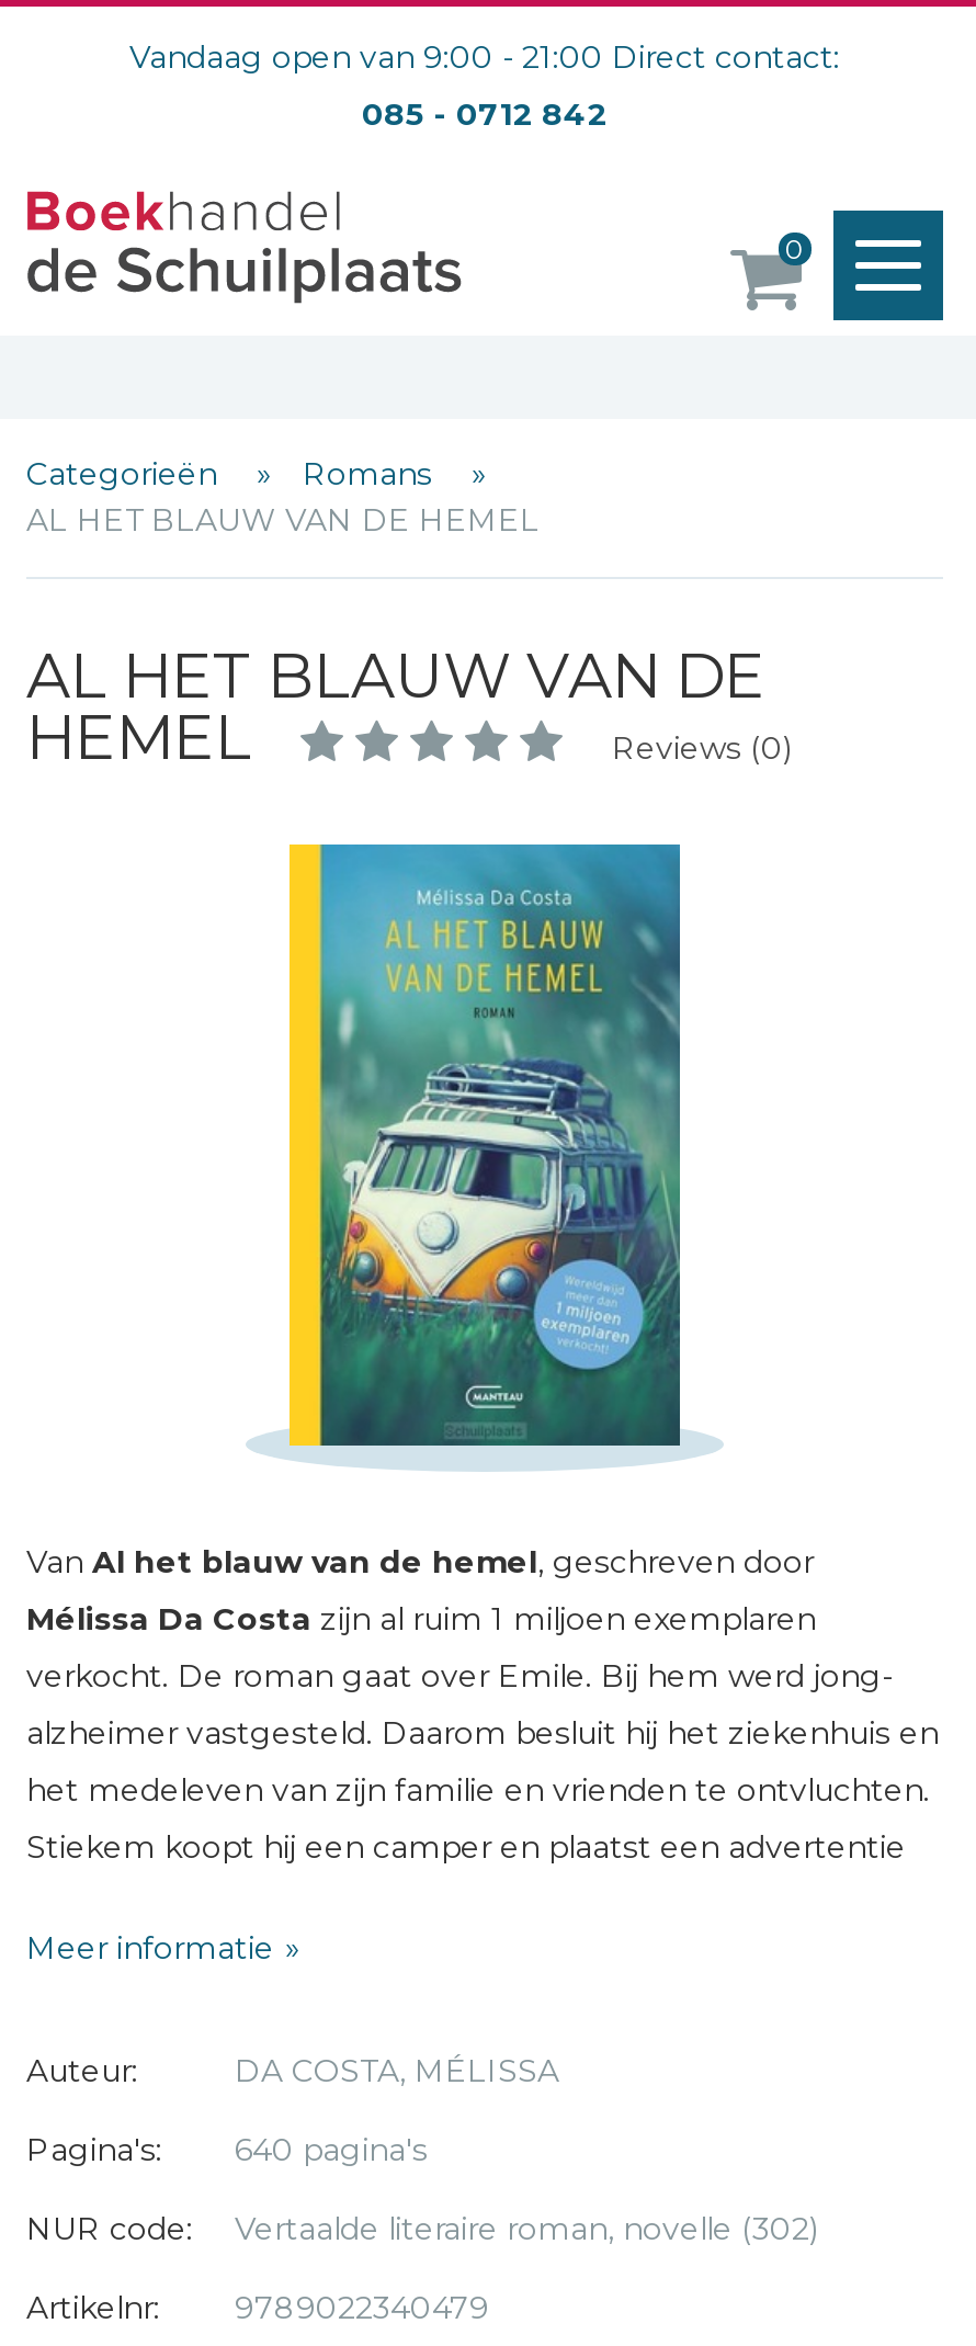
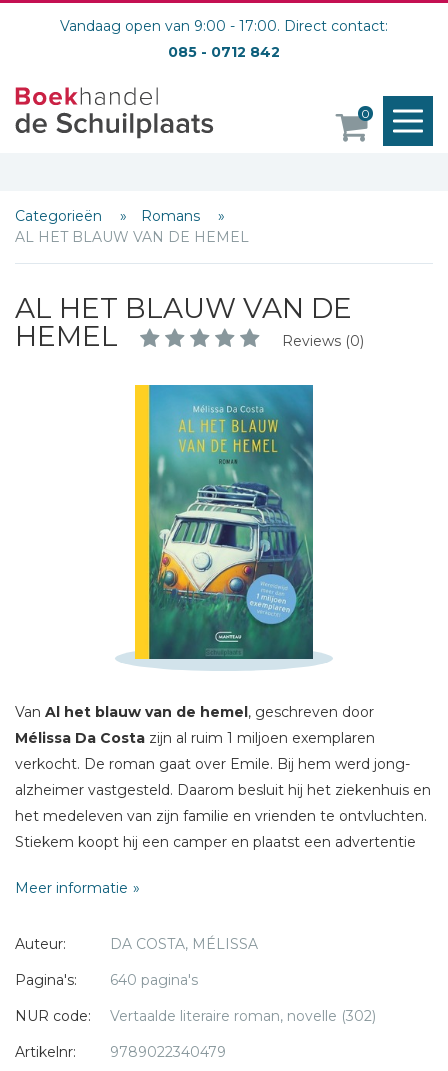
- Vandaag open van 9:00 - 21:00 Direct contact:
+ Vandaag open van 9:00 - 17:00. Direct contact:
